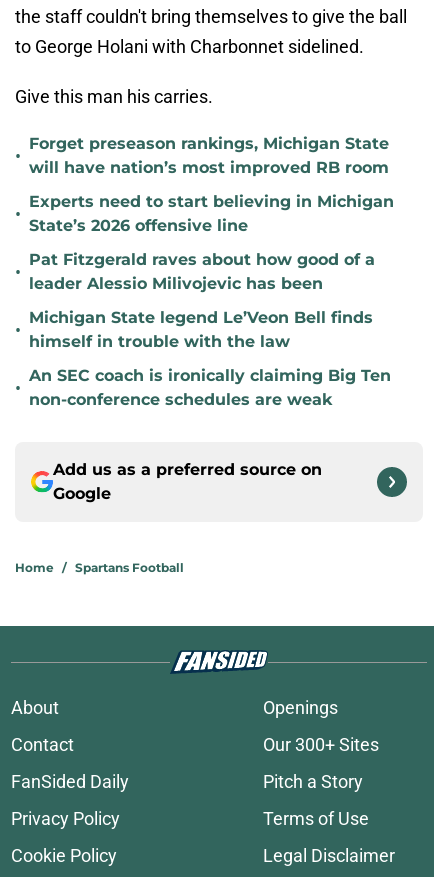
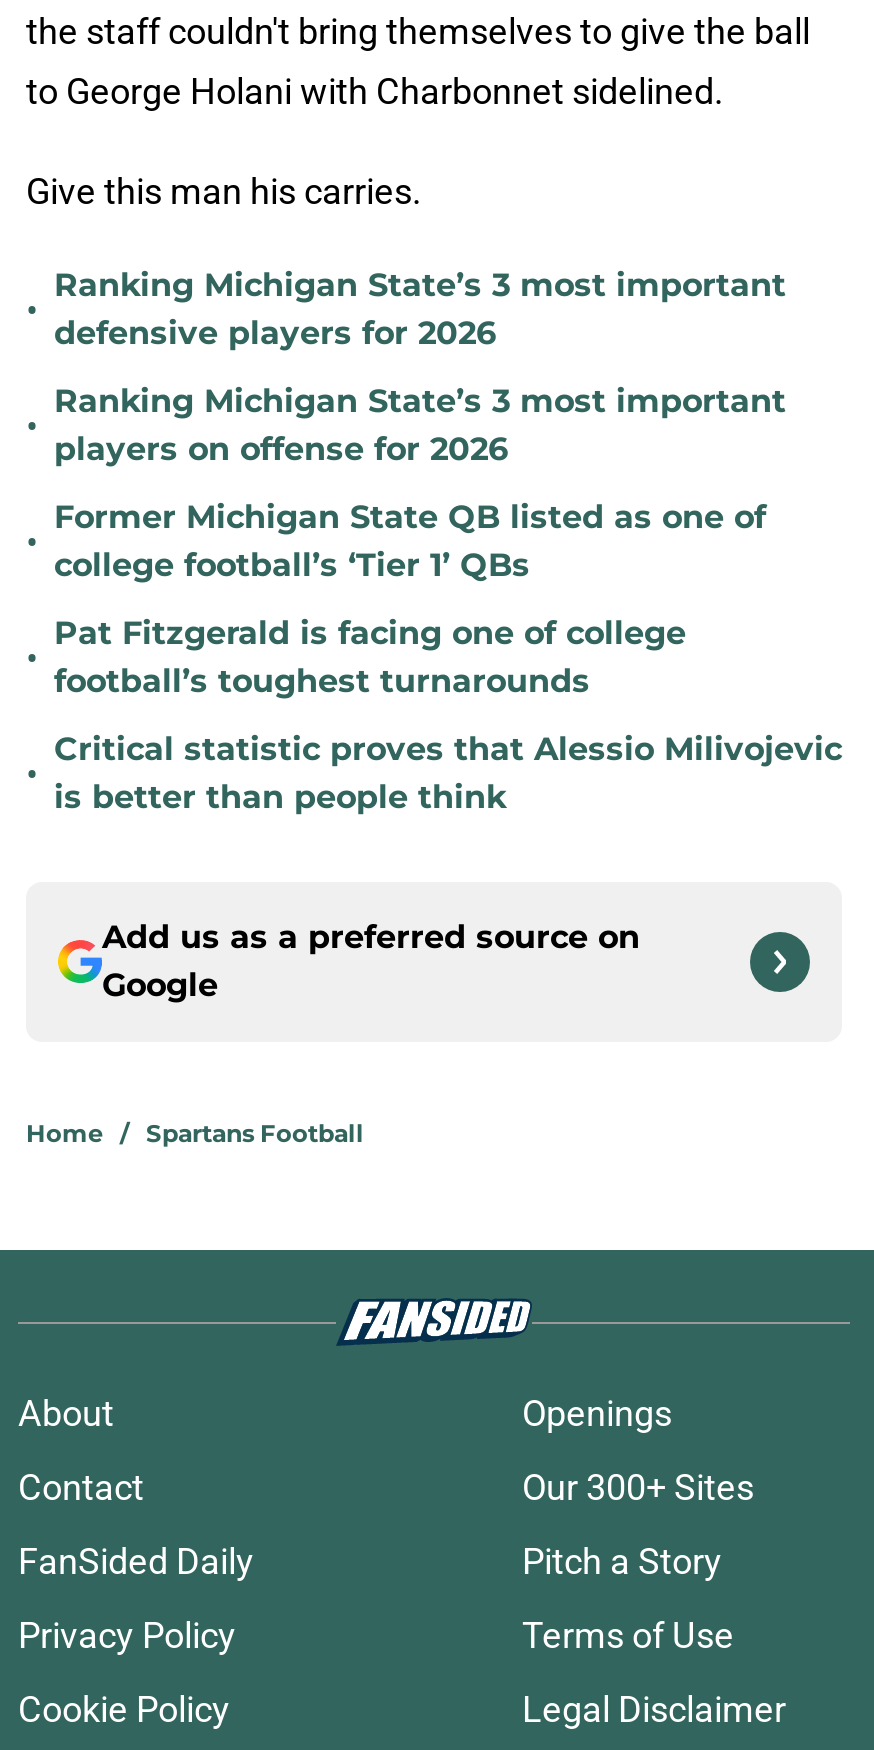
- Forget preseason rankings, Michigan State
- will have nation’s most improved RB room
+ Ranking Michigan State’s 3 most important
+ defensive players for 2026

- Experts need to start believing in Michigan
- State’s 2026 offensive line
+ Ranking Michigan State’s 3 most important
+ players on offense for 2026

- Pat Fitzgerald raves about how good of a
- leader Alessio Milivojevic has been
+ Former Michigan State QB listed as one of
+ college football’s ‘Tier 1’ QBs

- Michigan State legend Le’Veon Bell finds
- himself in trouble with the law
+ Pat Fitzgerald is facing one of college
+ football’s toughest turnarounds

- An SEC coach is ironically claiming Big Ten
- non-conference schedules are weak
+ Critical statistic proves that Alessio Milivojevic
+ is better than people think
